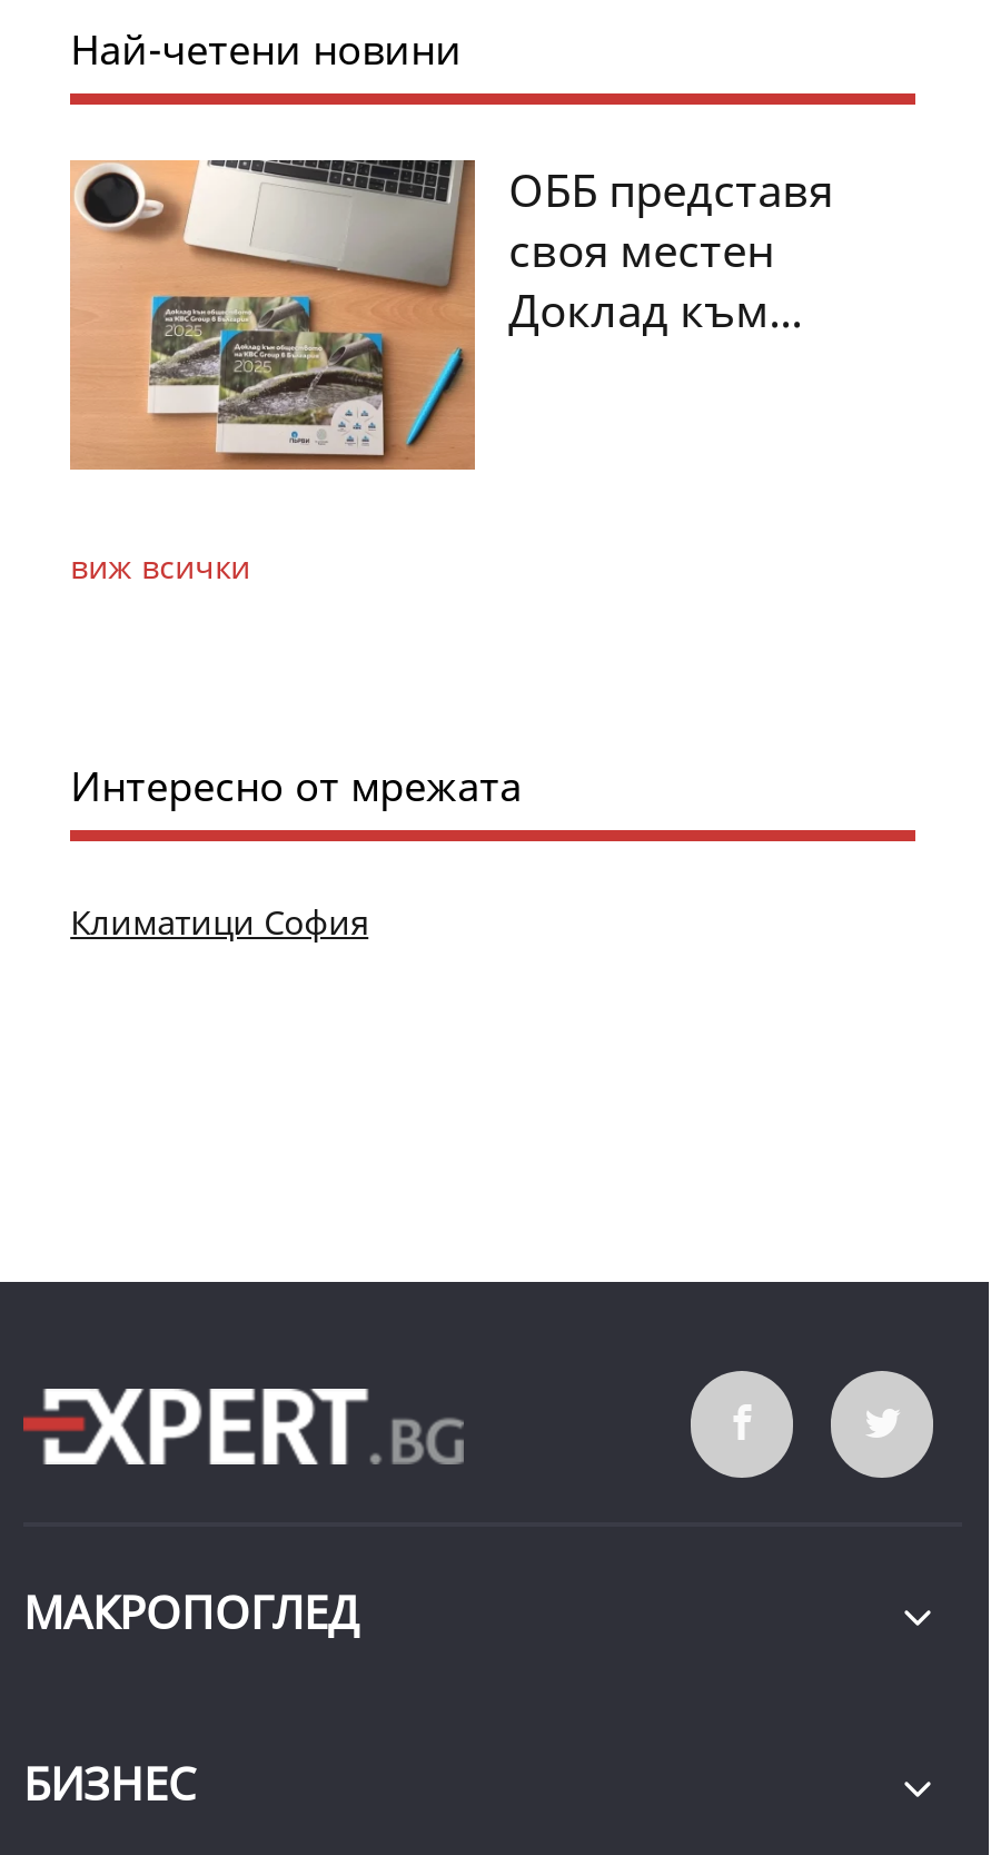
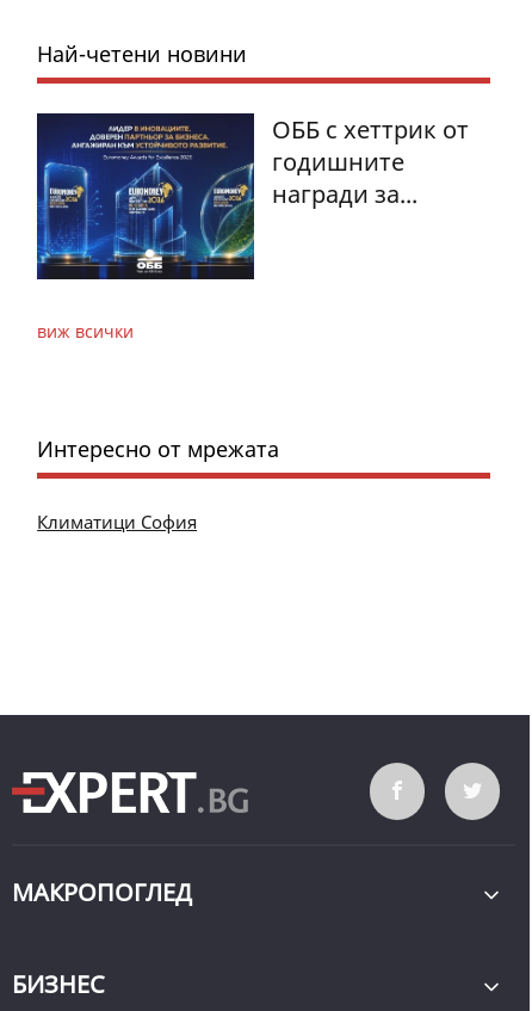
- [image]
- ОББ представя
- своя местен
- Доклад към...
+ [image]
+ ОББ с хеттрик от
+ годишните
+ награди за...
